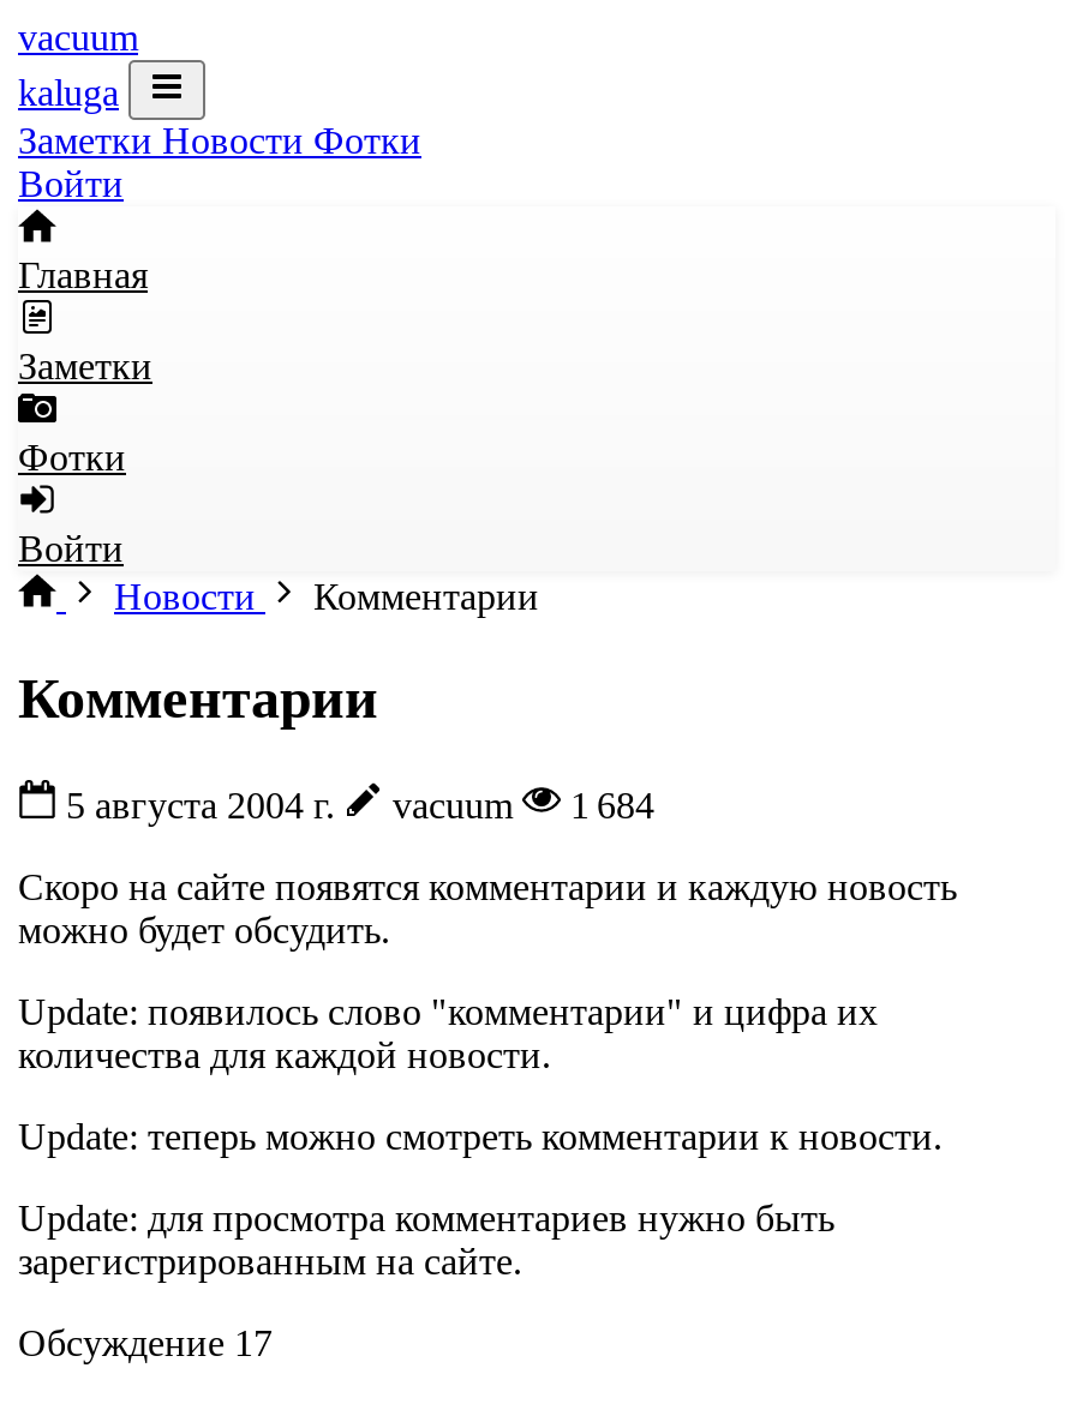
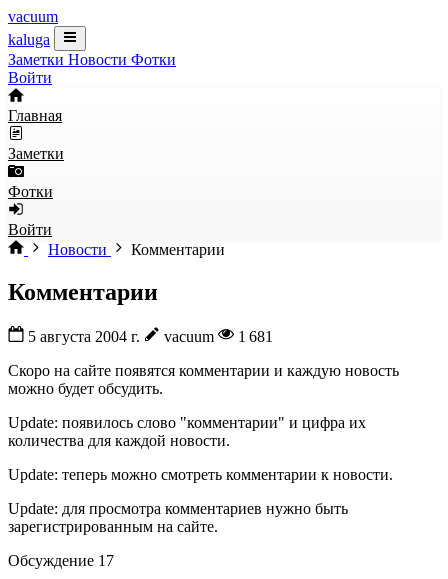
- 5 августа 2004 г. vacuum 1 684
+ 5 августа 2004 г. vacuum 1 681
